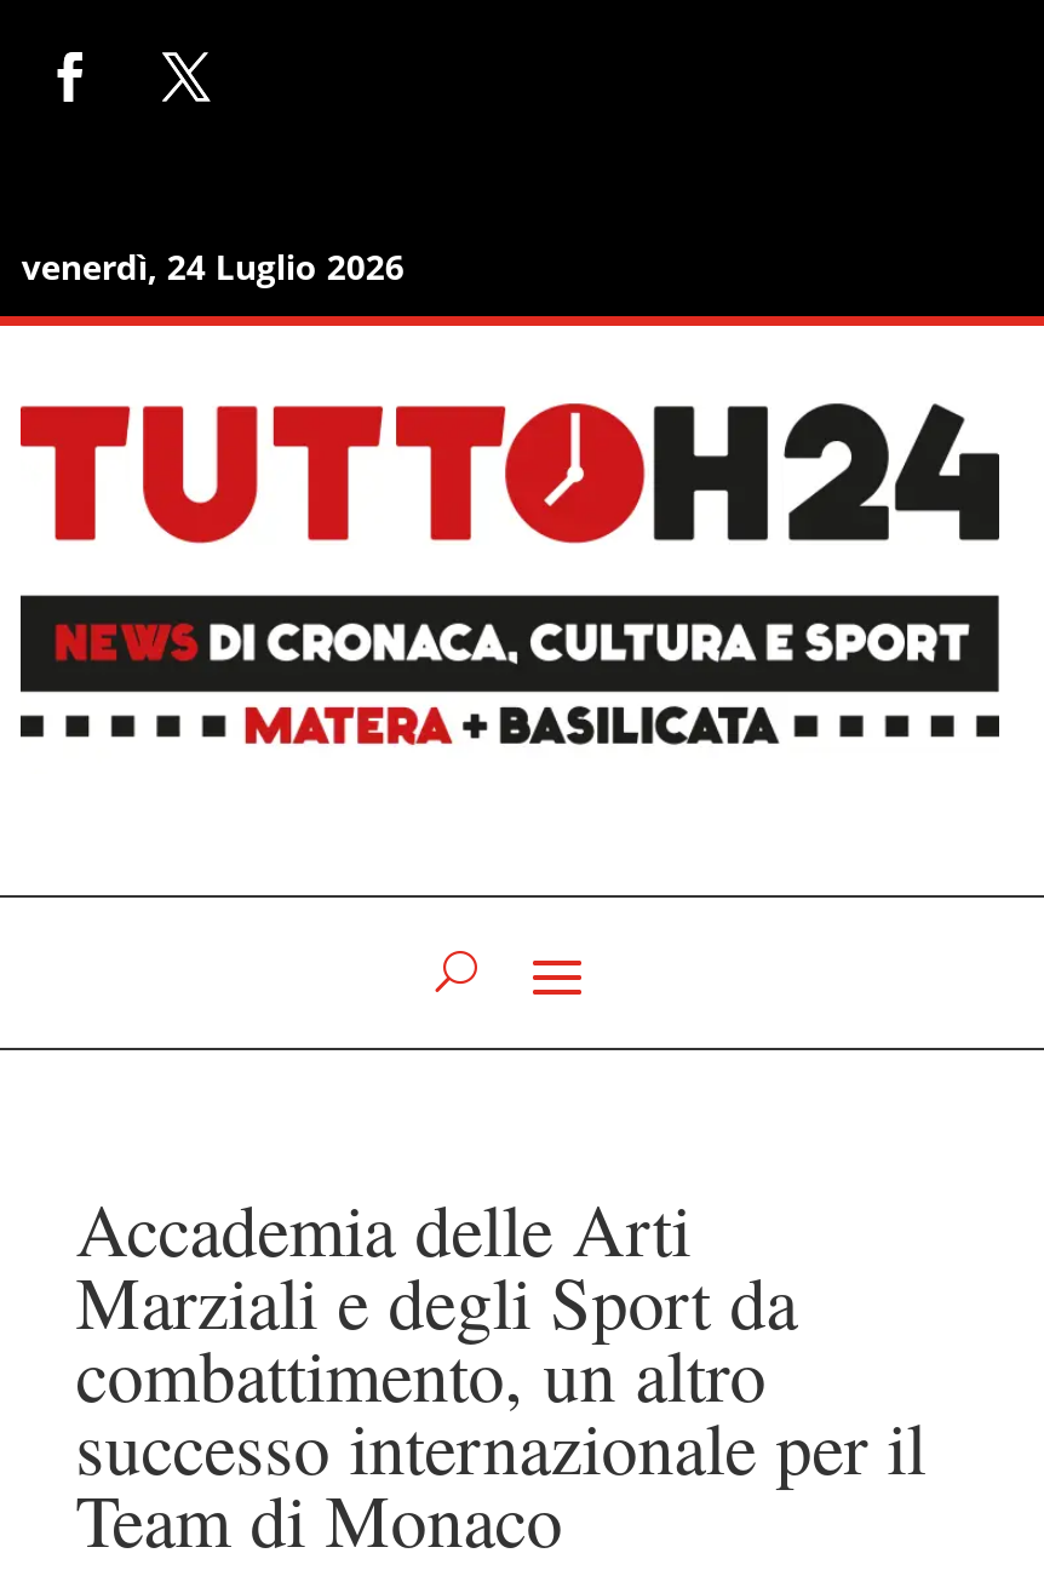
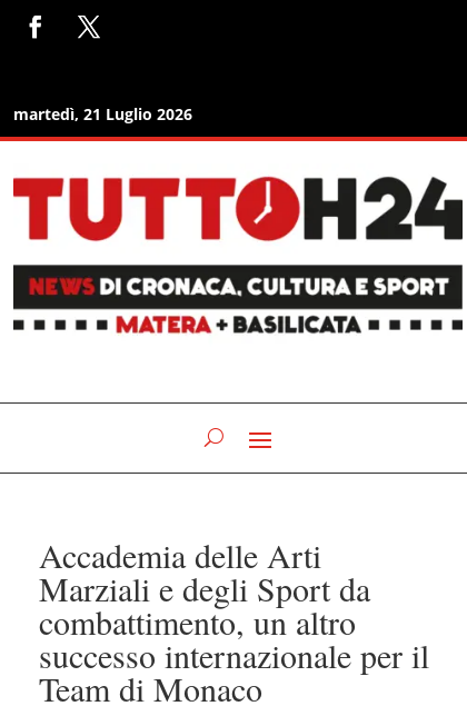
- venerdì, 24 Luglio 2026
+ martedì, 21 Luglio 2026
